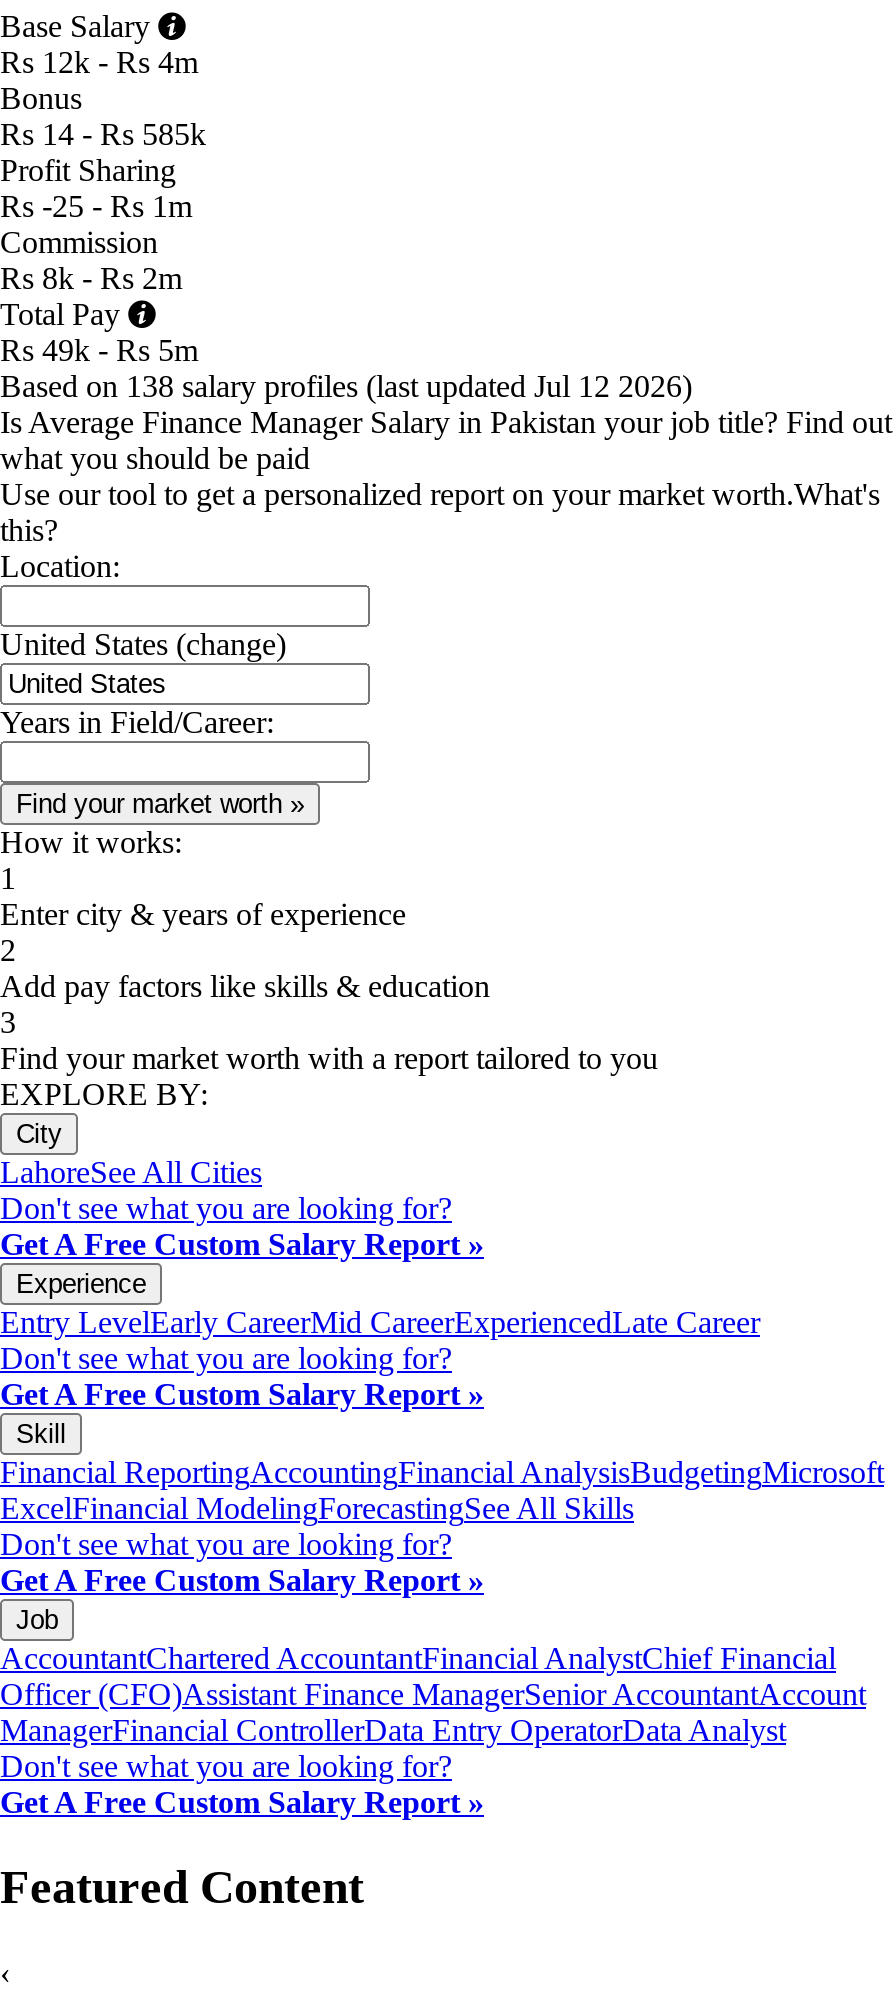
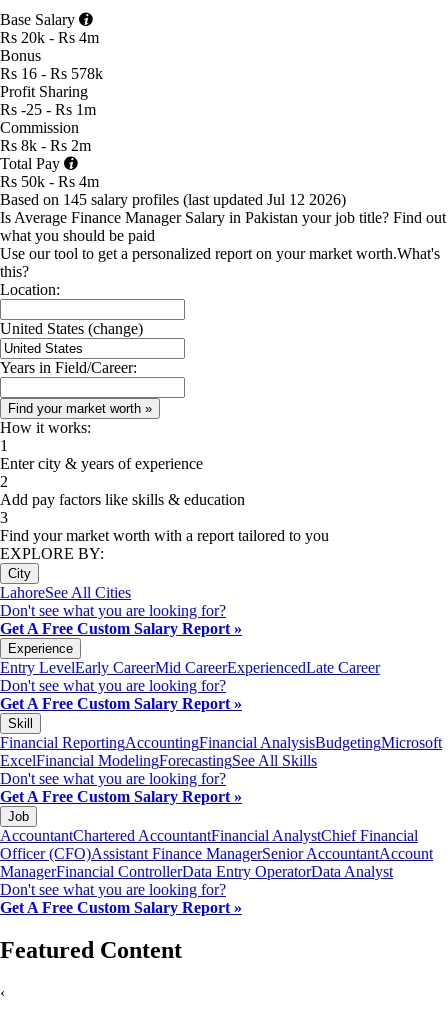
- Rs 12k - Rs 4m
+ Rs 20k - Rs 4m

- Rs 14 - Rs 585k
+ Rs 16 - Rs 578k

- Rs 49k - Rs 5m
+ Rs 50k - Rs 4m

- Based on 138 salary profiles (last updated Jul 12 2026)
+ Based on 145 salary profiles (last updated Jul 12 2026)
